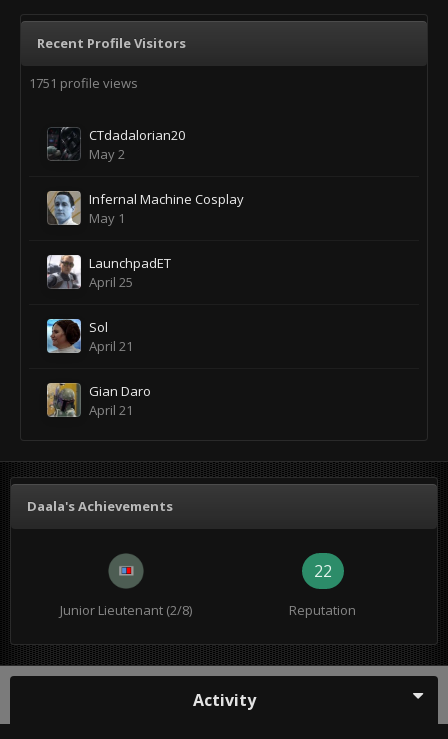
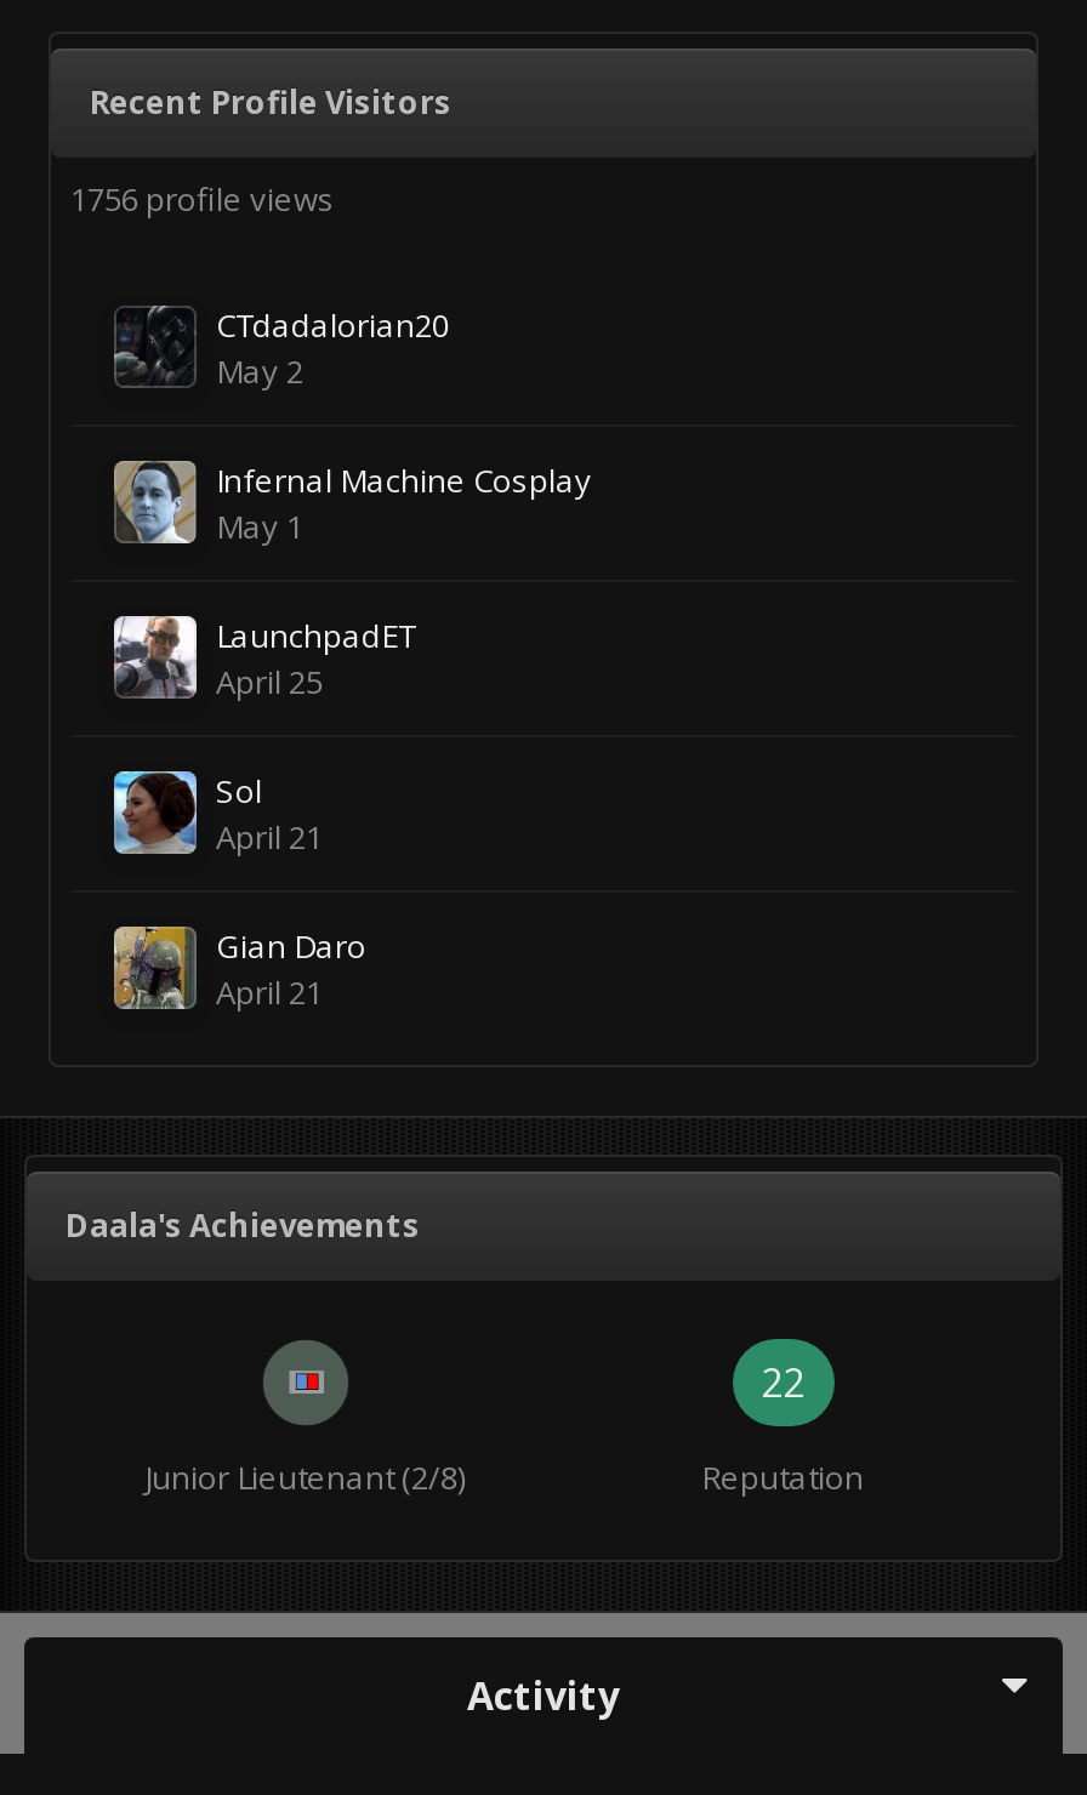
- 1751 profile views
+ 1756 profile views
